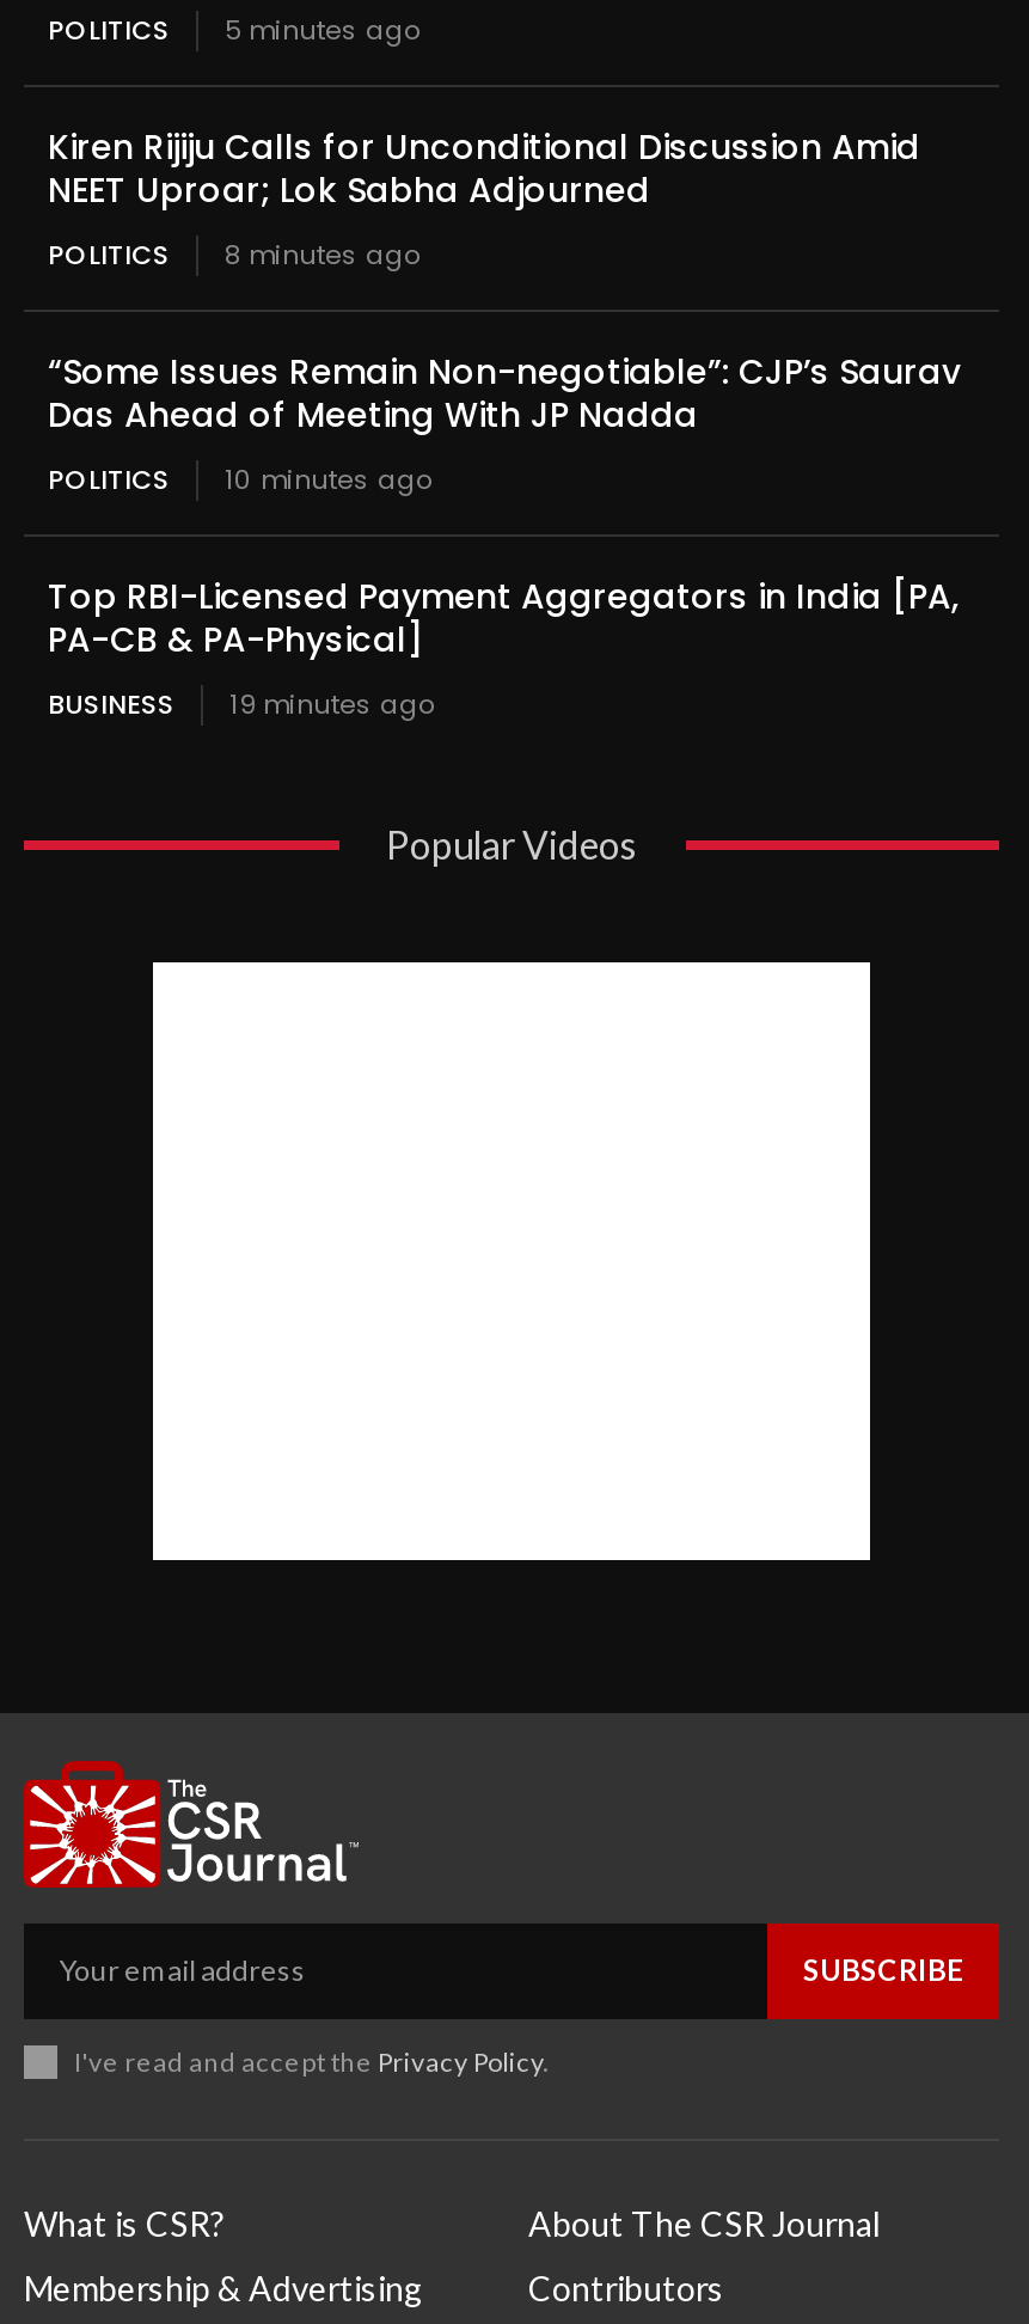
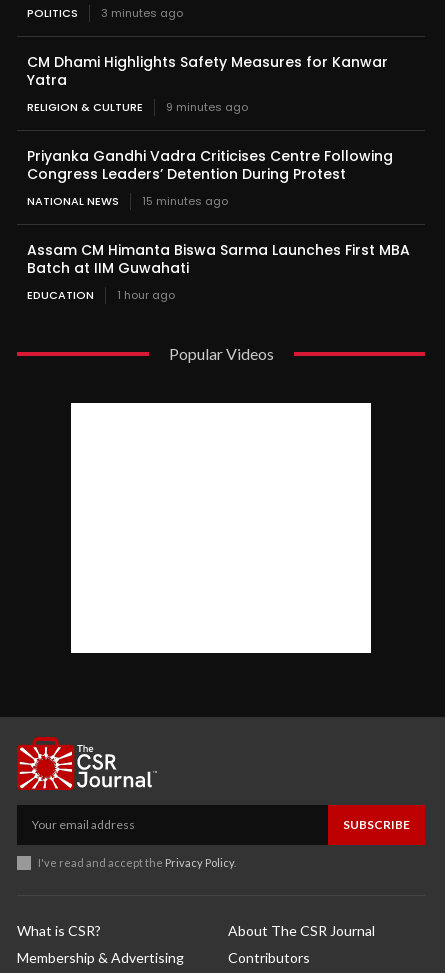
- POLITICS 5 minutes ago
+ POLITICS 3 minutes ago

- Kiren Rijiju Calls for Unconditional Discussion Amid
- NEET Uproar; Lok Sabha Adjourned
- POLITICS
- 8 minutes ago
+ CM Dhami Highlights Safety Measures for Kanwar
+ Yatra
+ RELIGION & CULTURE
+ 9 minutes ago

- “Some Issues Remain Non-negotiable”: CJP’s Saurav
- Das Ahead of Meeting With JP Nadda
- POLITICS
- 10 minutes ago
+ Priyanka Gandhi Vadra Criticises Centre Following
+ Congress Leaders’ Detention During Protest
+ NATIONAL NEWS
+ 15 minutes ago

- Top RBI-Licensed Payment Aggregators in India [PA,
- PA-CB & PA-Physical]
- BUSINESS
- 19 minutes ago
+ Assam CM Himanta Biswa Sarma Launches First MBA
+ Batch at IIM Guwahati
+ EDUCATION
+ 1 hour ago
